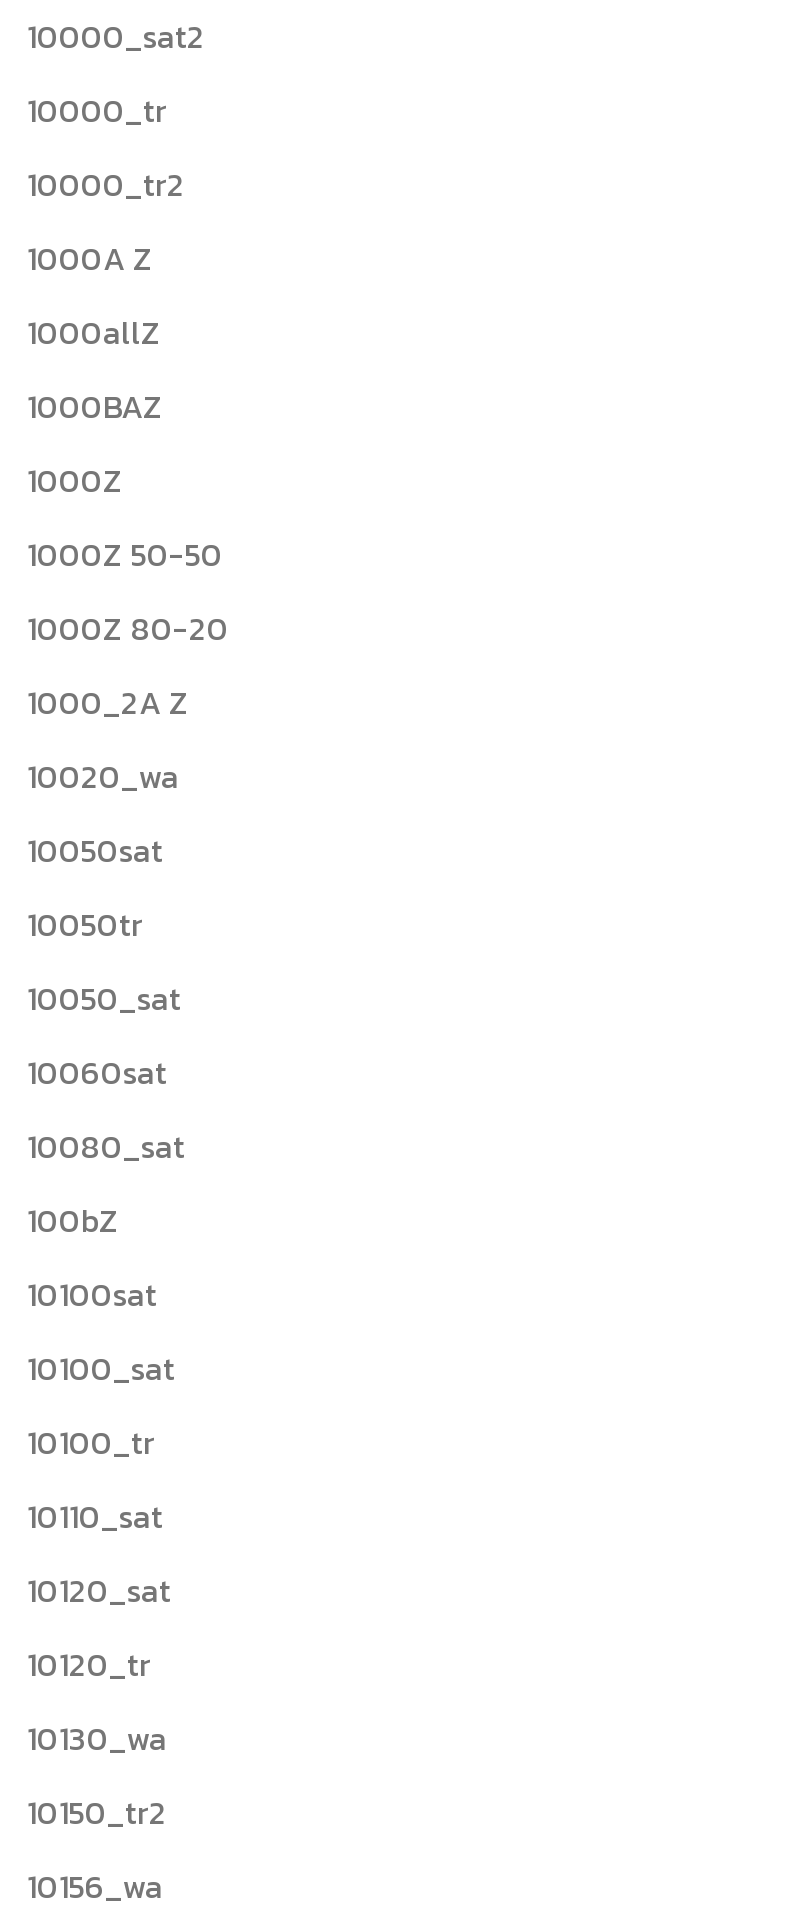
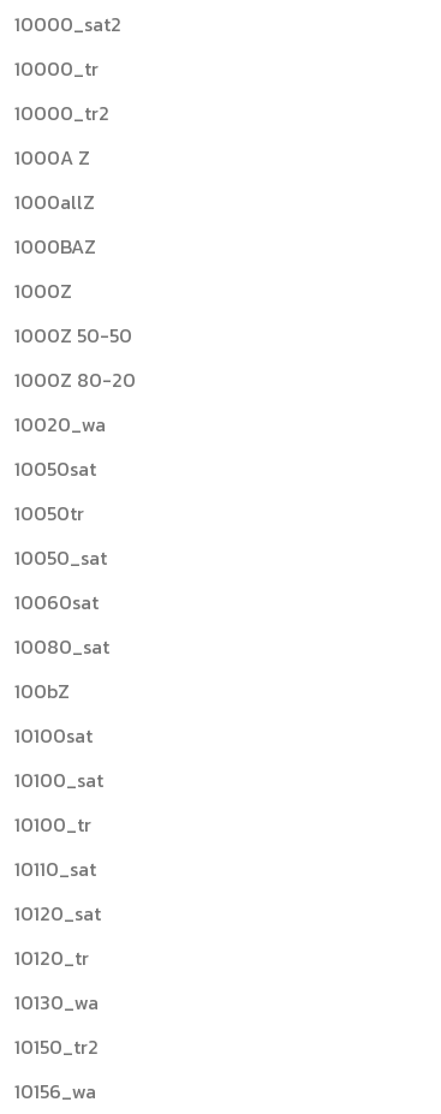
- 1000_2A Z
